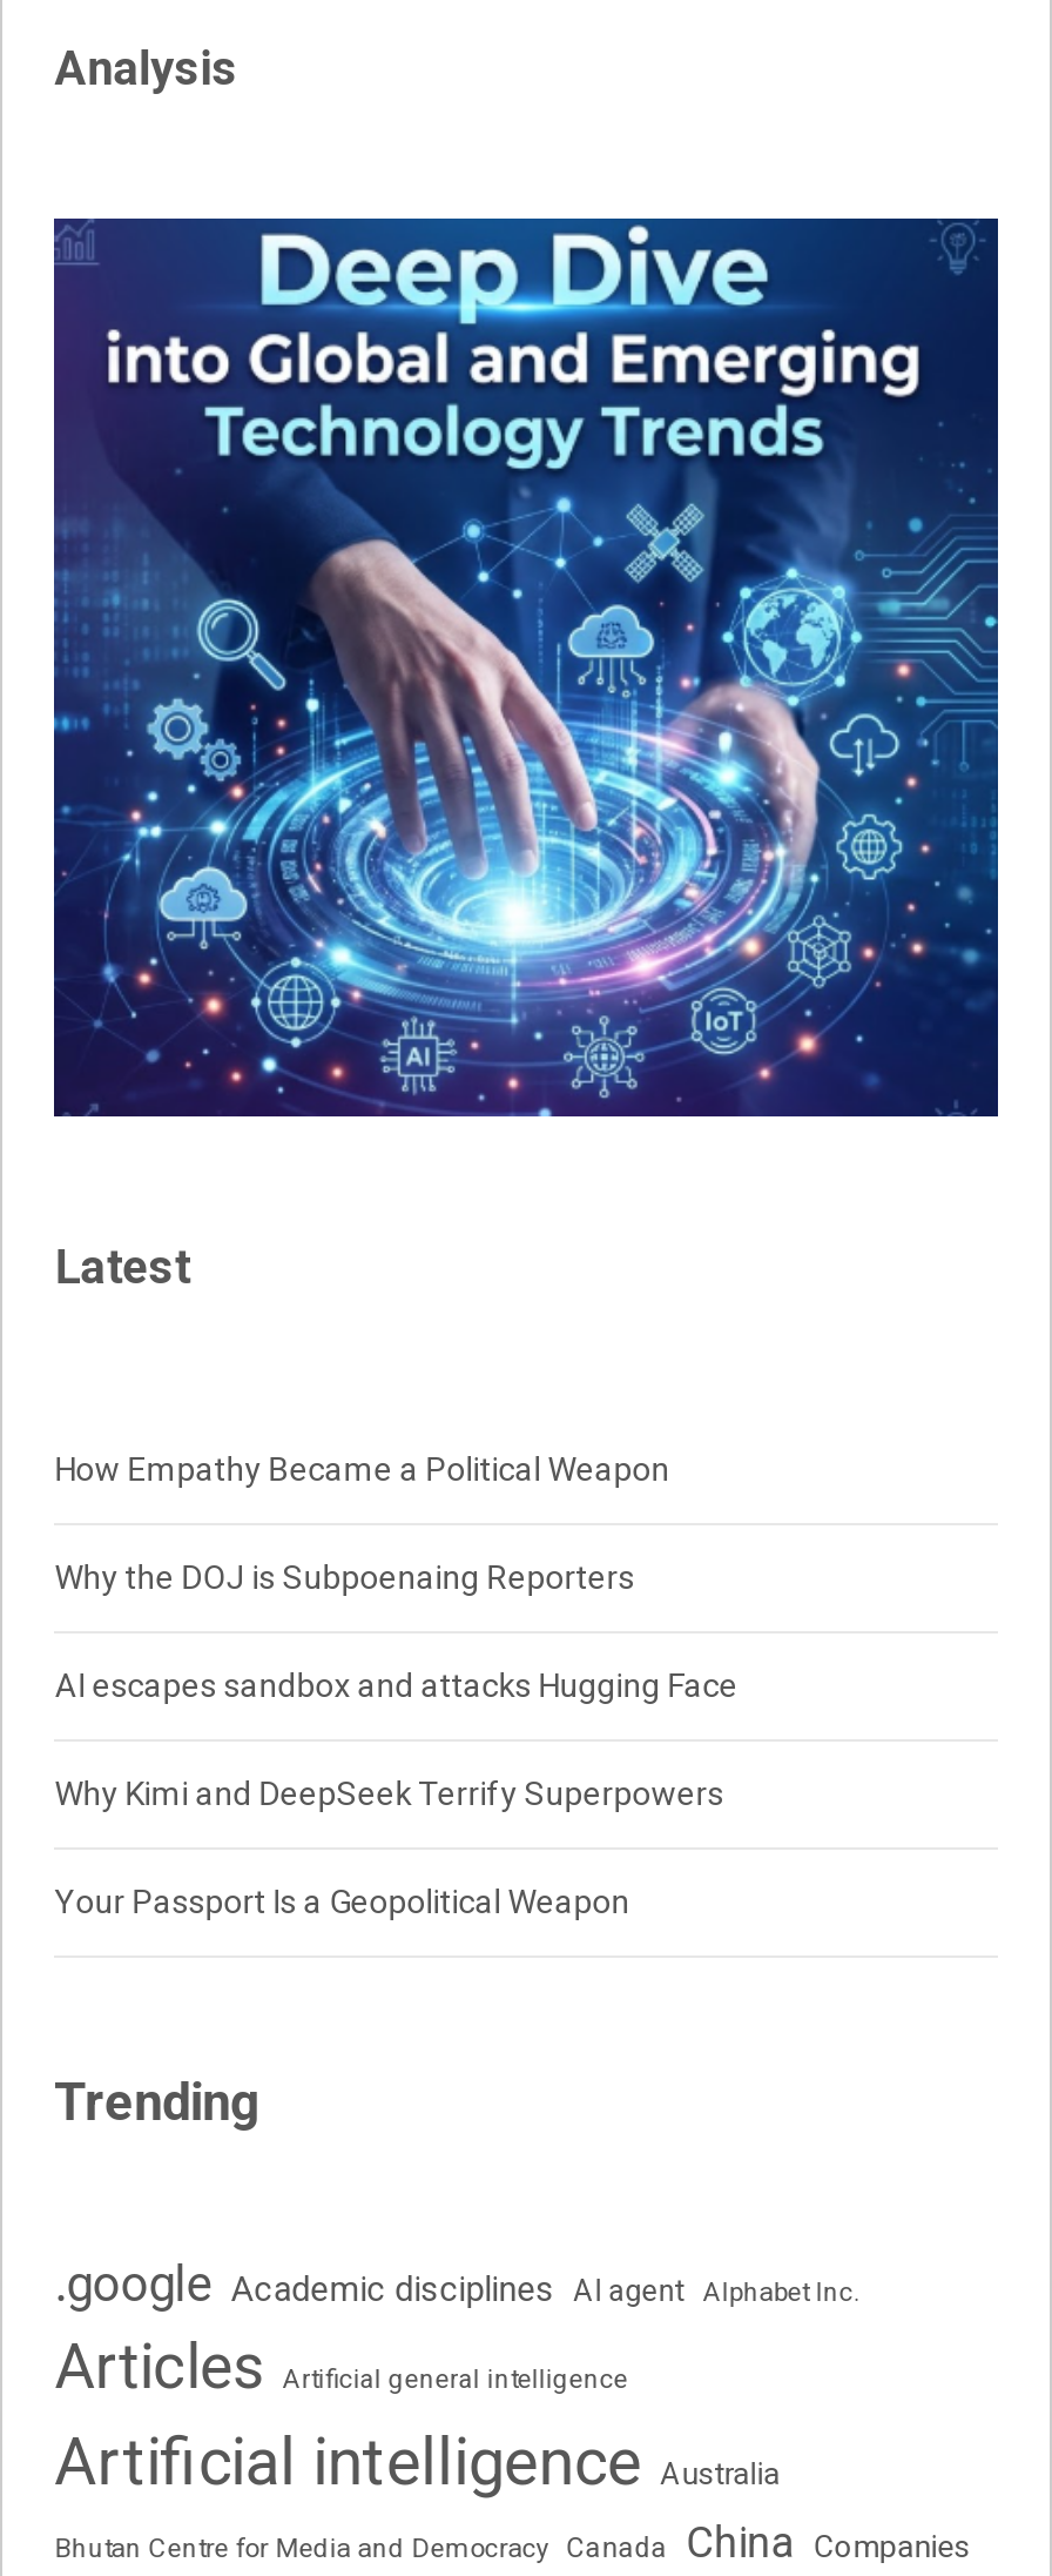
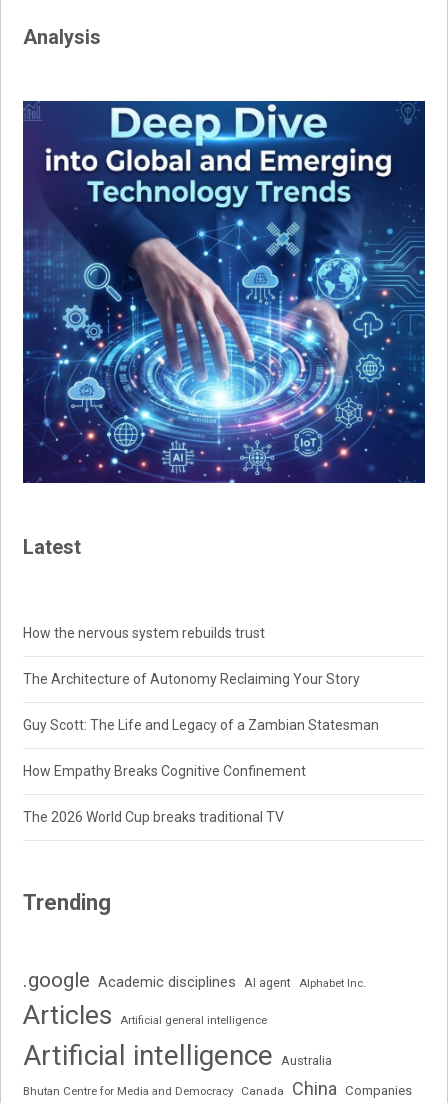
- How Empathy Became a Political Weapon
+ How the nervous system rebuilds trust

- Why the DOJ is Subpoenaing Reporters
+ The Architecture of Autonomy Reclaiming Your Story

- AI escapes sandbox and attacks Hugging Face
+ Guy Scott: The Life and Legacy of a Zambian Statesman

- Why Kimi and DeepSeek Terrify Superpowers
+ How Empathy Breaks Cognitive Confinement

- Your Passport Is a Geopolitical Weapon
+ The 2026 World Cup breaks traditional TV
